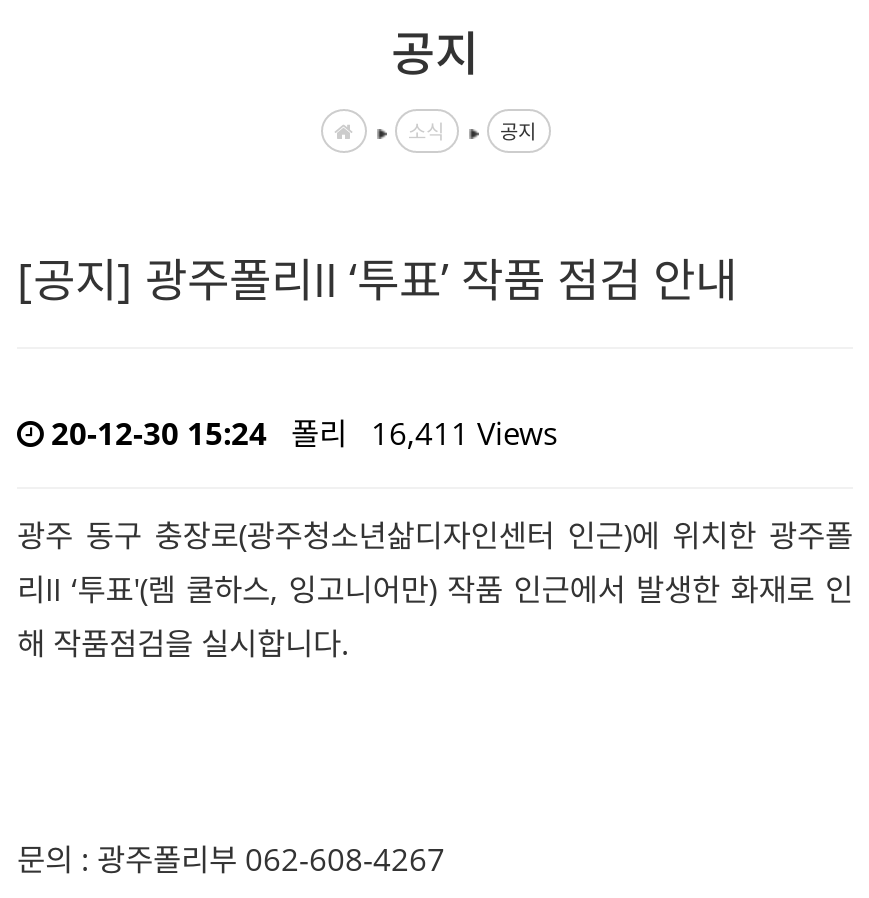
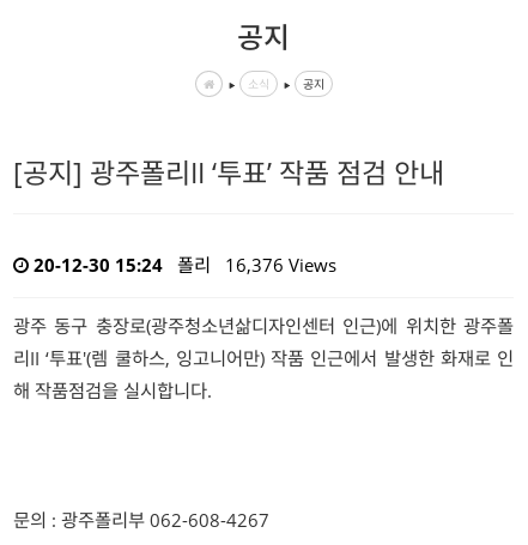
- 20-12-30 15:24 폴리 16,411 Views
+ 20-12-30 15:24 폴리 16,376 Views
